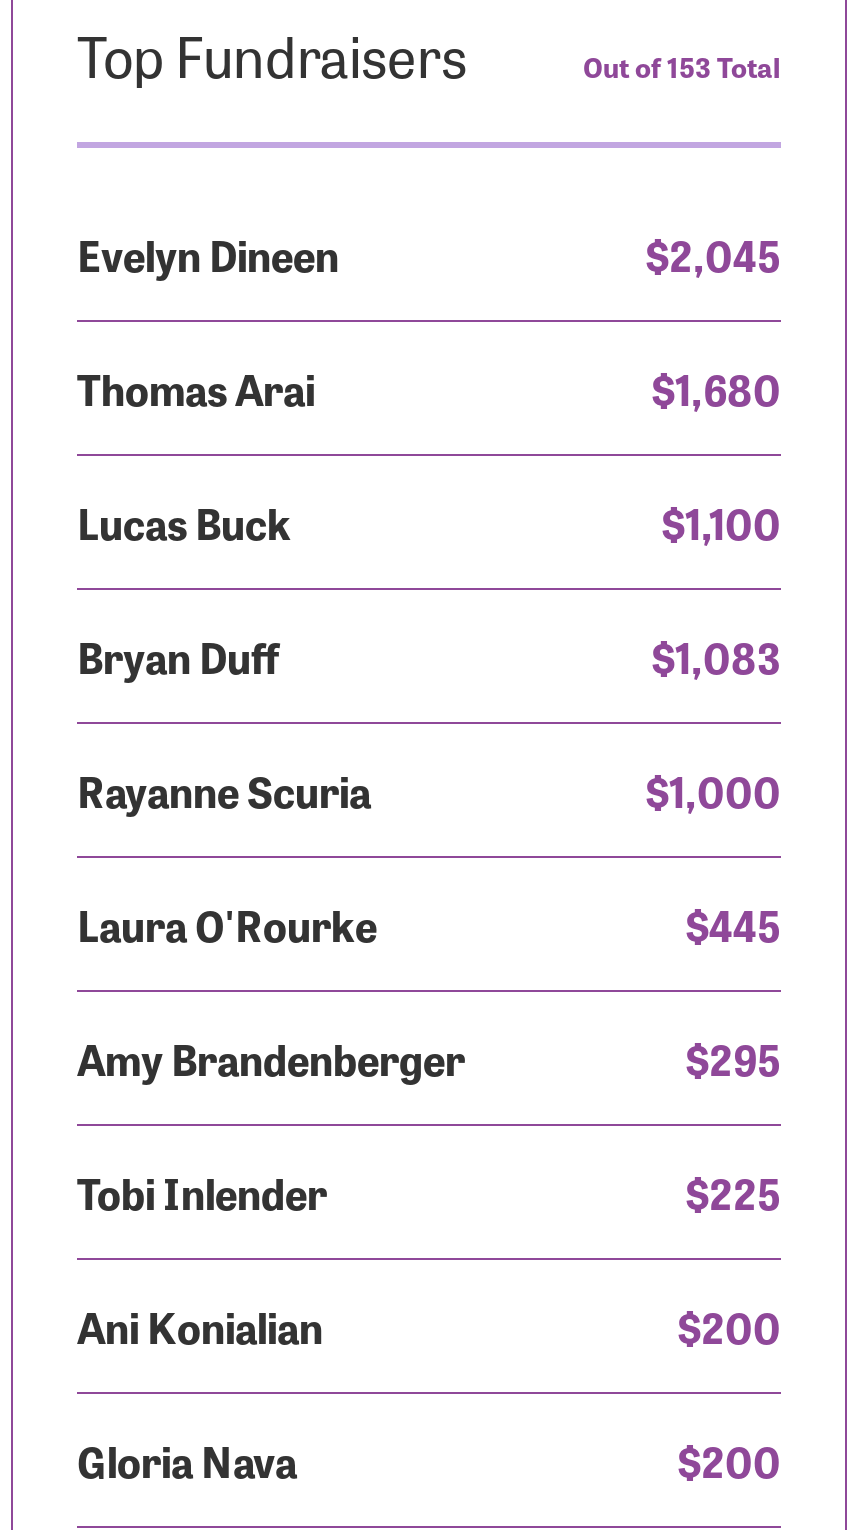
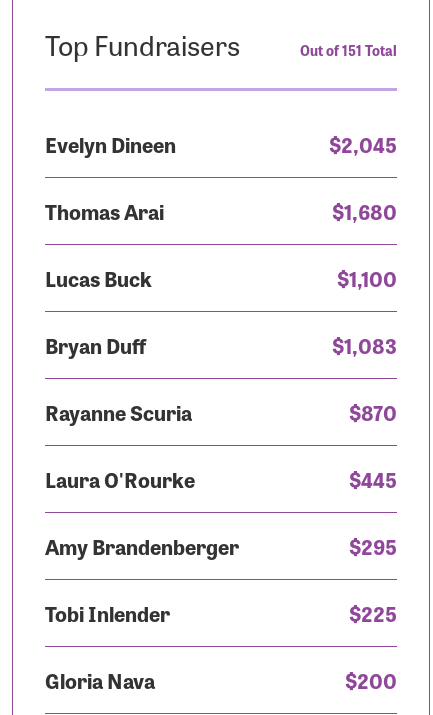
- Out of 153 Total
+ Out of 151 Total

- $1,000
+ $870

- Ani Konialian
- $200
